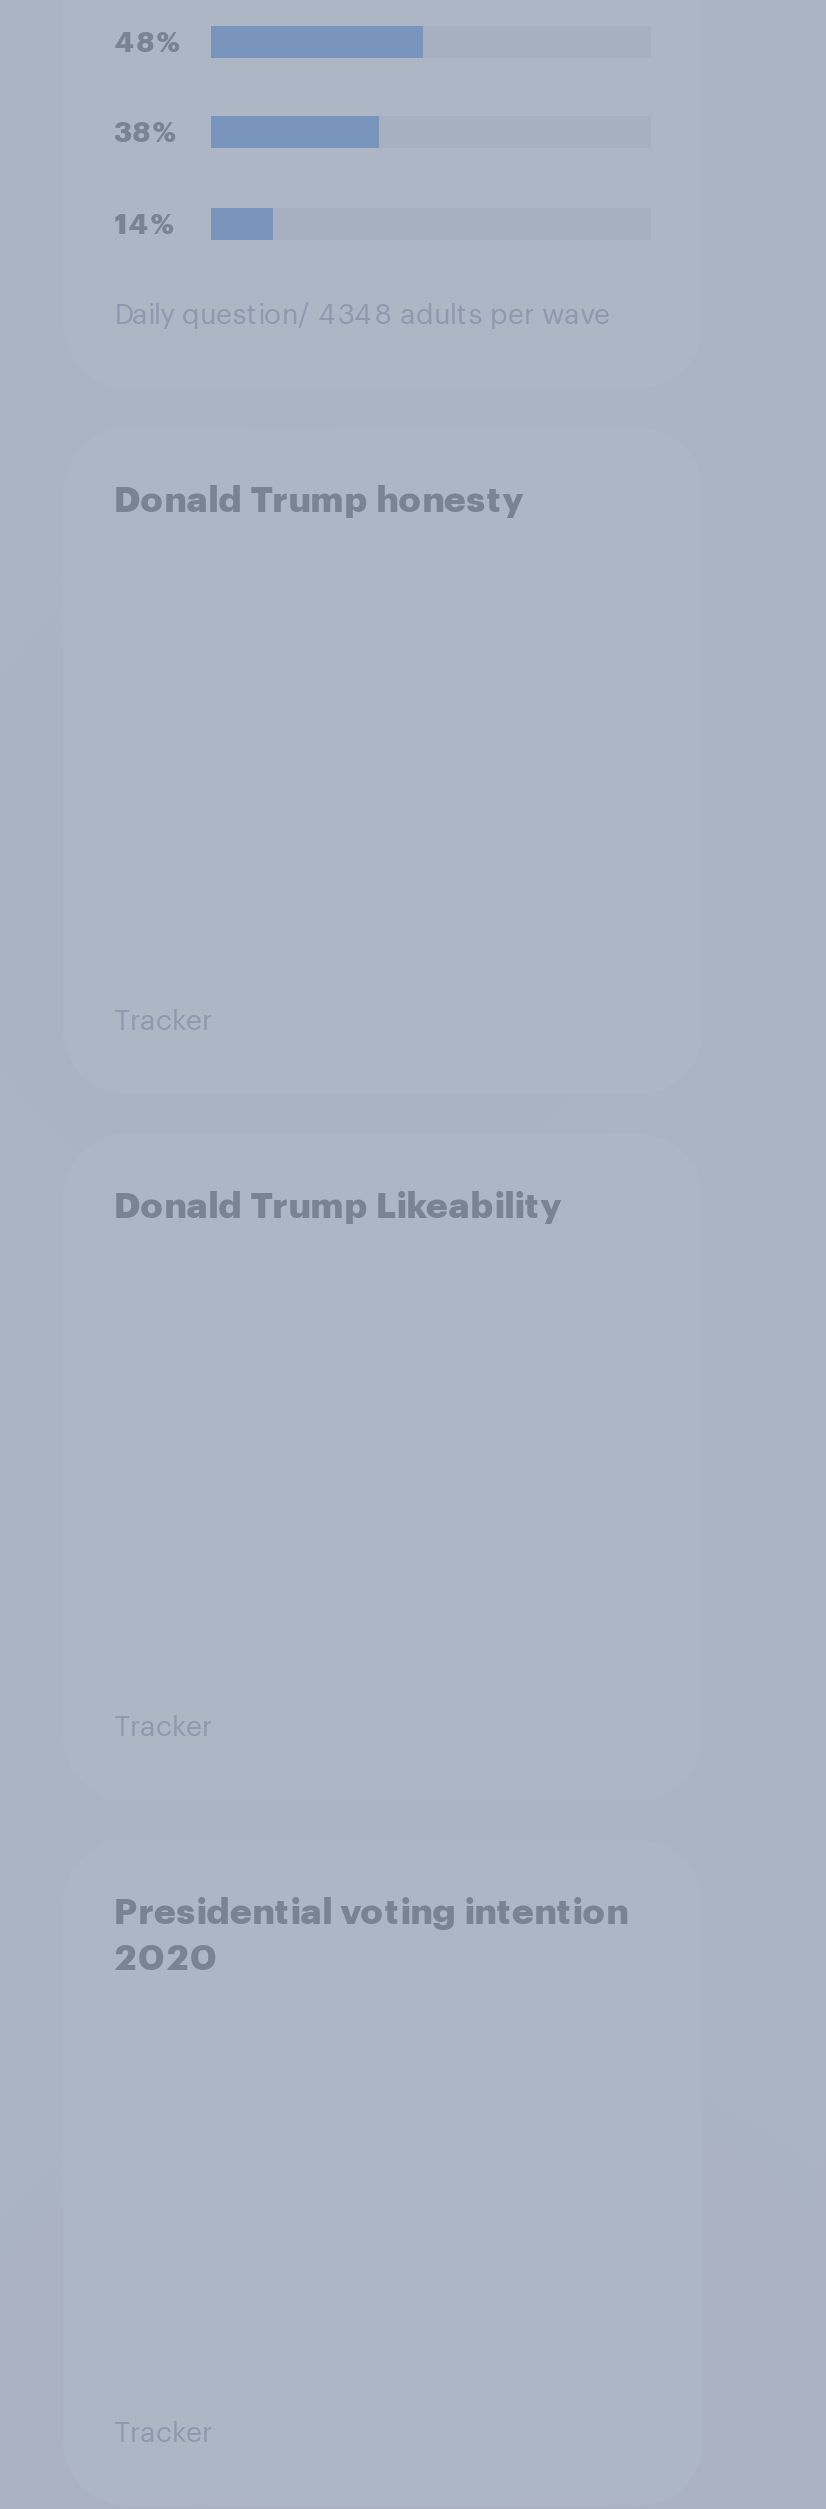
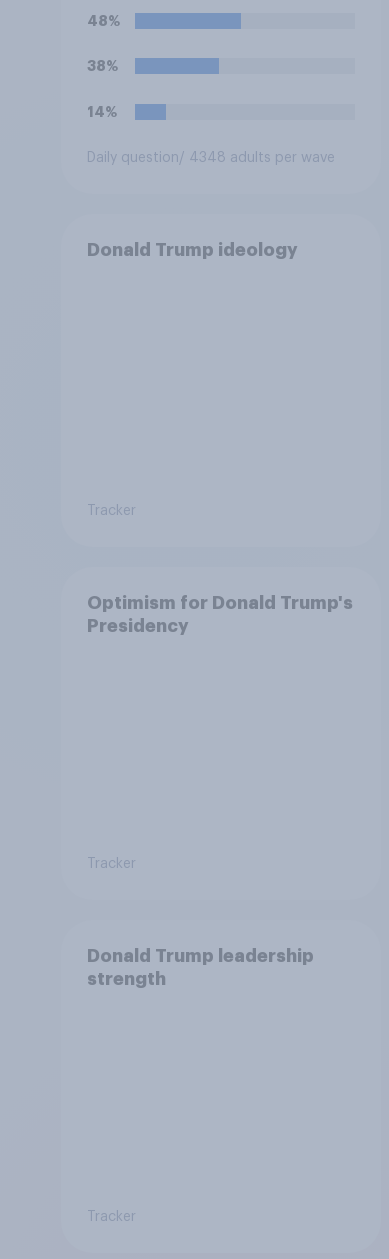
- Donald Trump honesty
+ Donald Trump ideology

- Donald Trump Likeability
+ Optimism for Donald Trump's
+ Presidency

- Presidential voting intention
- 2020
+ Donald Trump leadership
+ strength
